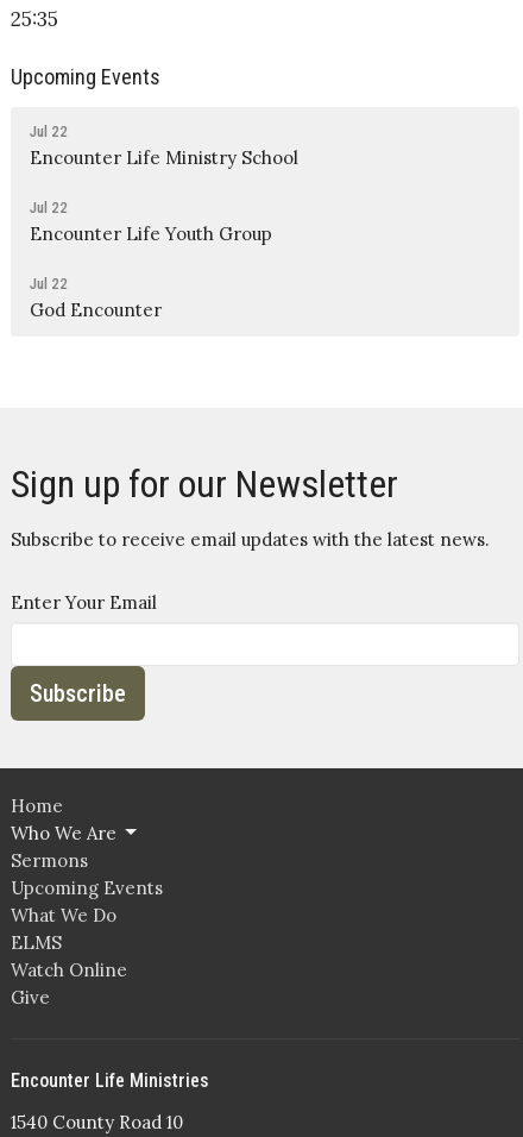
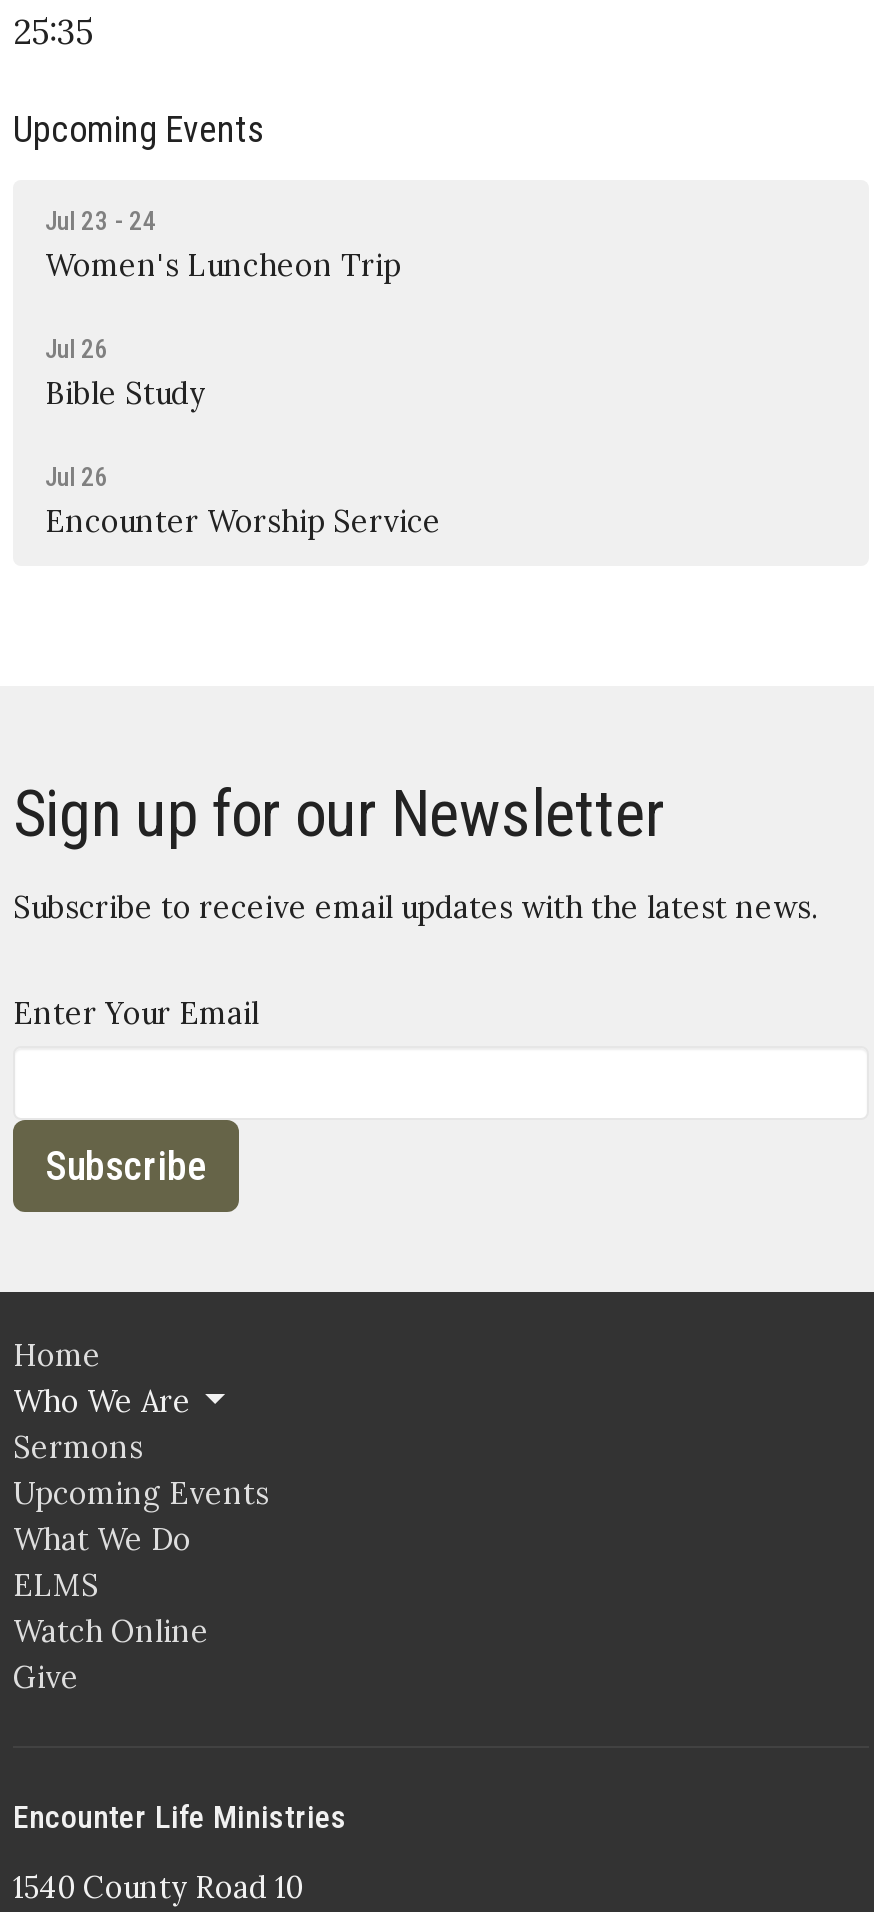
- Jul 22
- Encounter Life Ministry School
+ Jul 23 - 24
+ Women's Luncheon Trip

- Jul 22
- Encounter Life Youth Group
+ Jul 26
+ Bible Study

- Jul 22
- God Encounter
+ Jul 26
+ Encounter Worship Service
